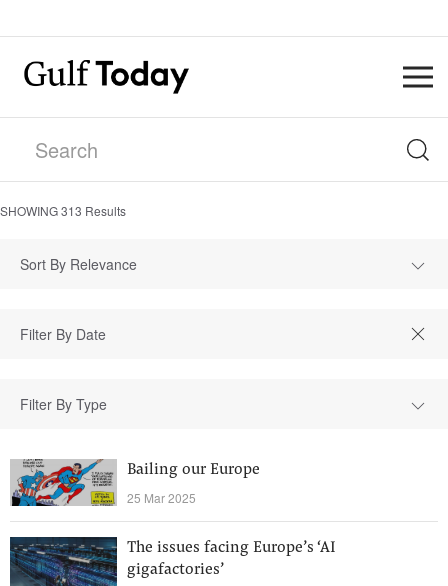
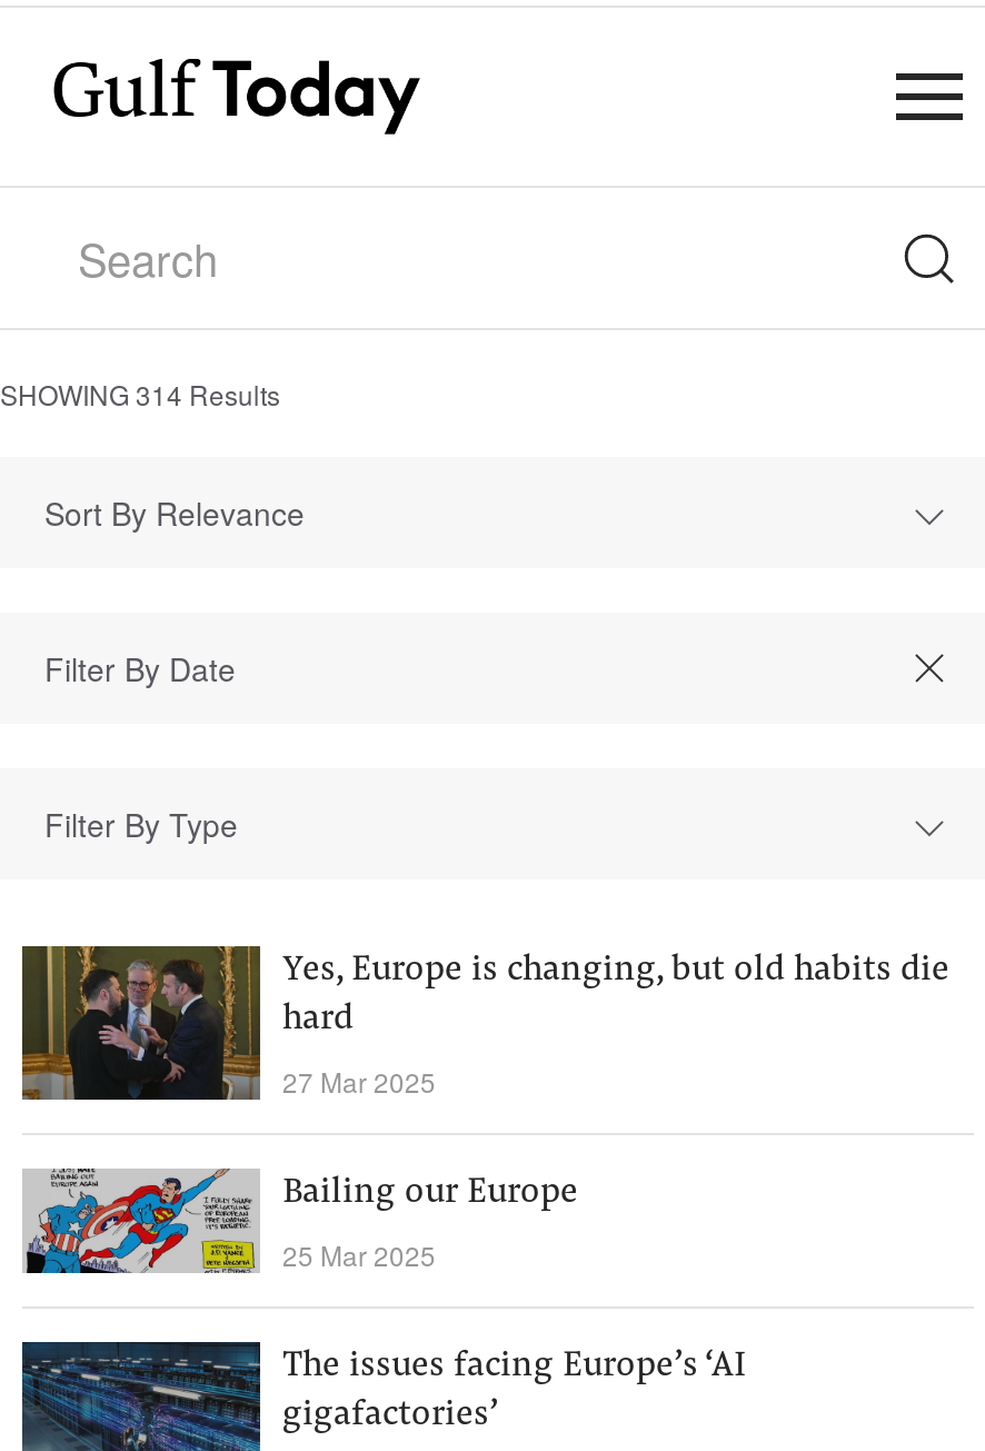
- SHOWING 313 Results
+ SHOWING 314 Results

+ [image]
+ Yes, Europe is changing, but old habits die
+ hard
+ 27 Mar 2025
